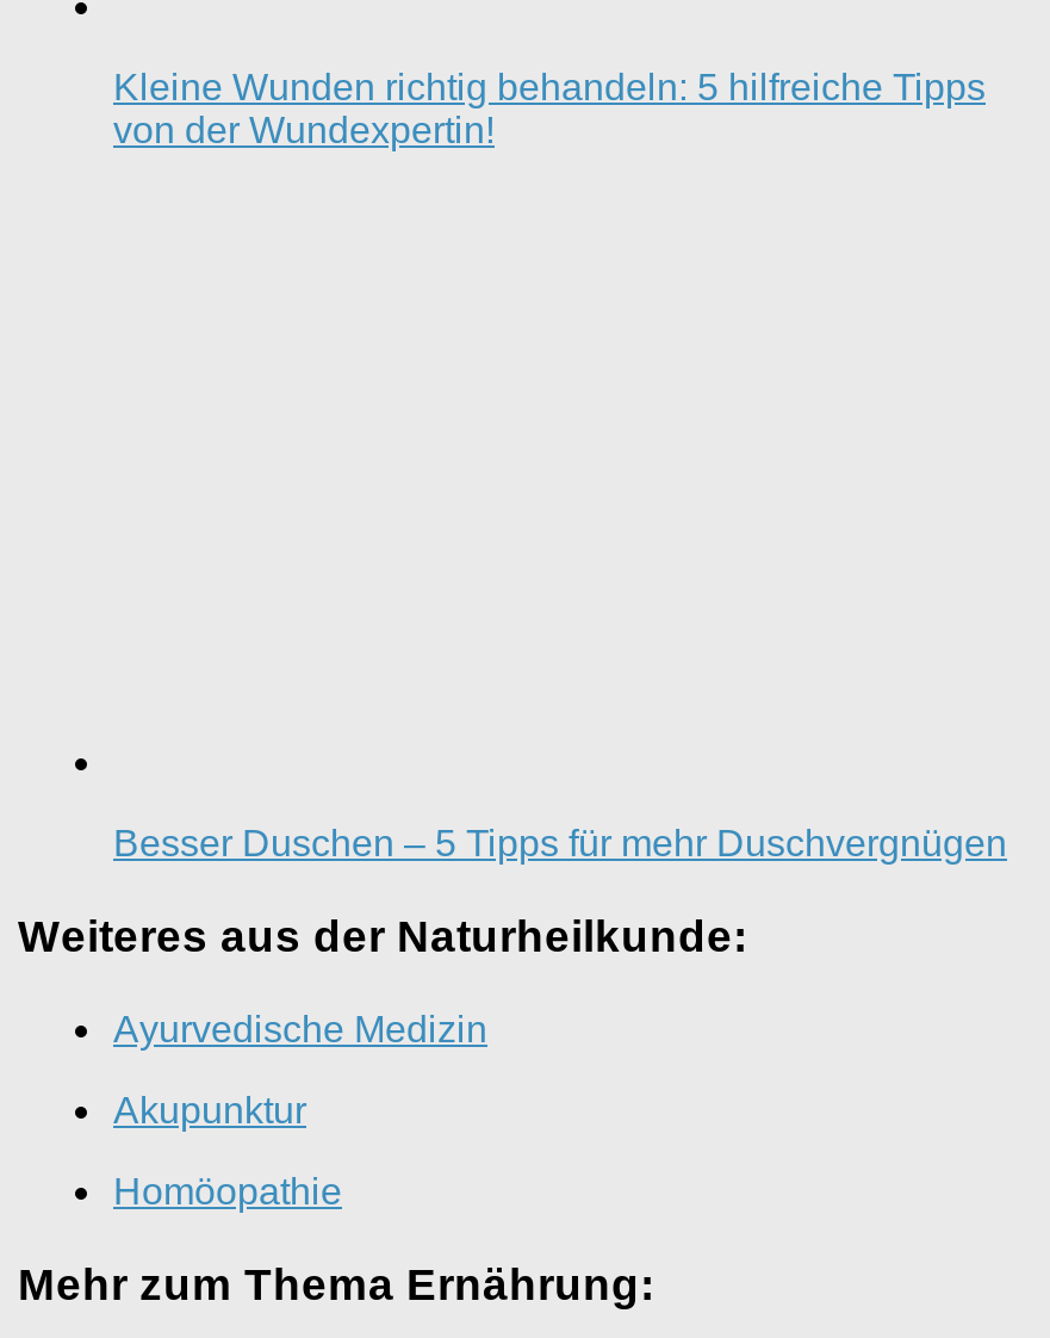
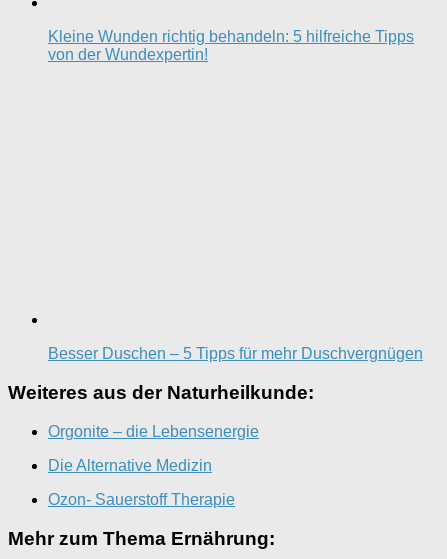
- Ayurvedische Medizin
+ Orgonite – die Lebensenergie

- Akupunktur
+ Die Alternative Medizin

- Homöopathie
+ Ozon- Sauerstoff Therapie
